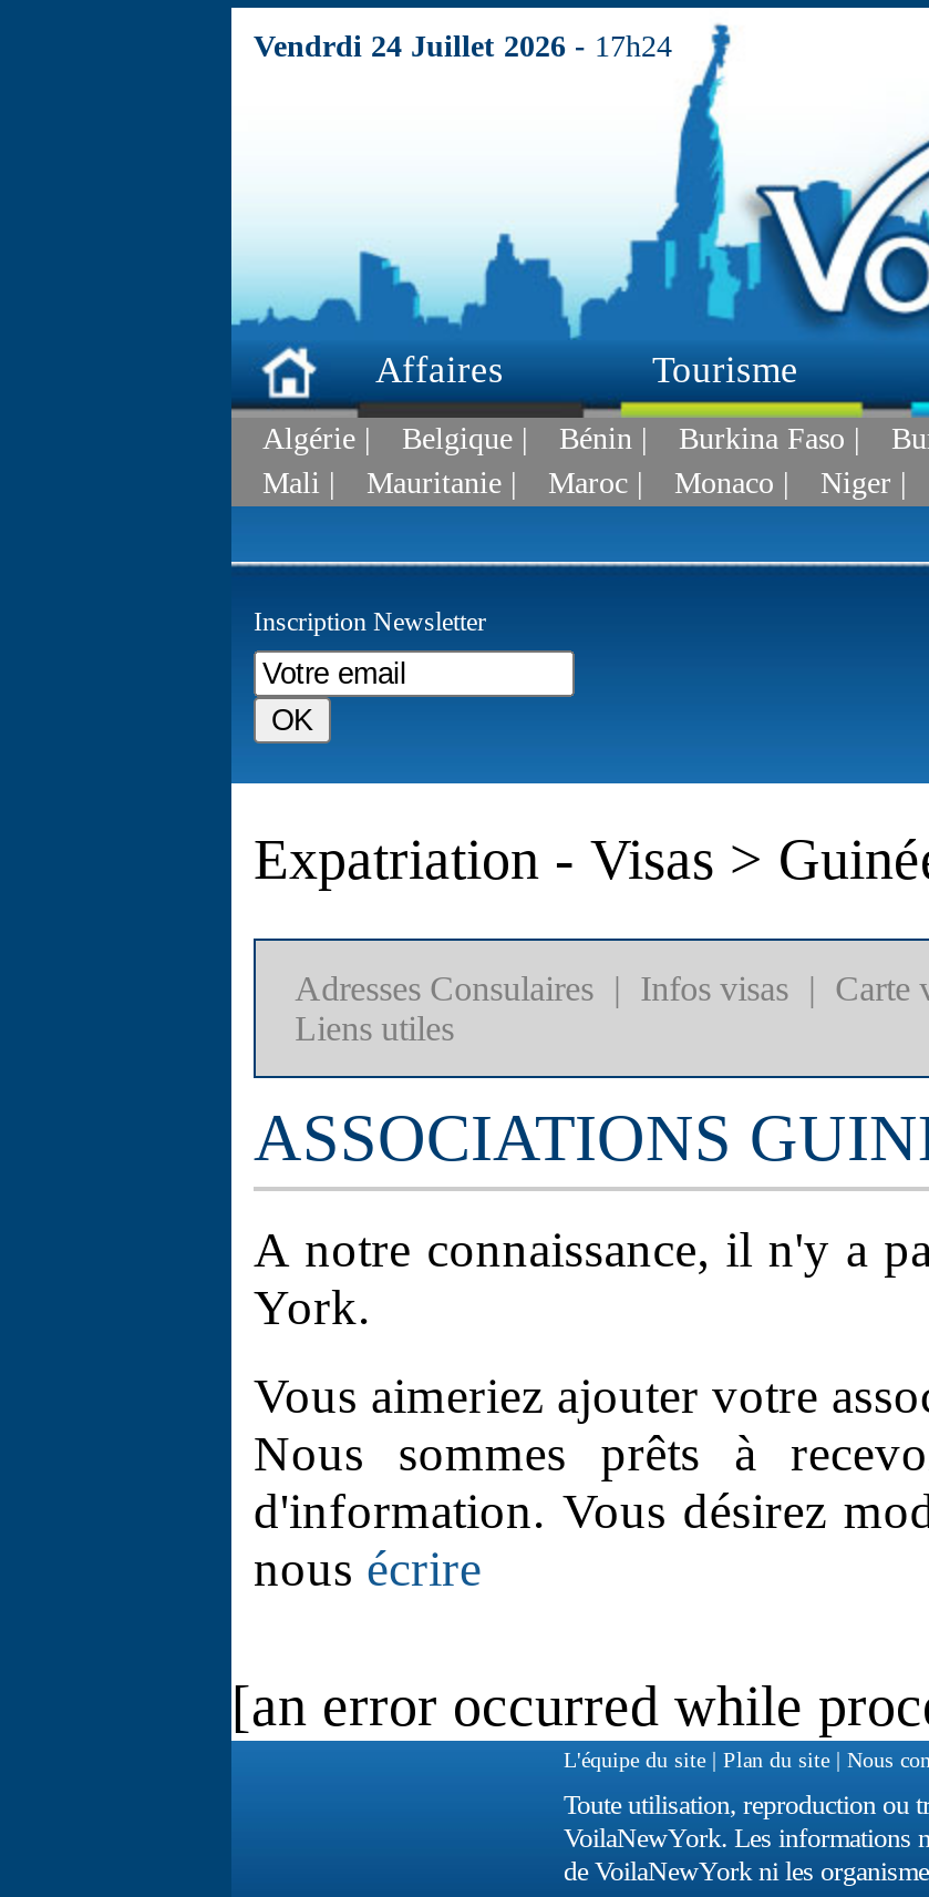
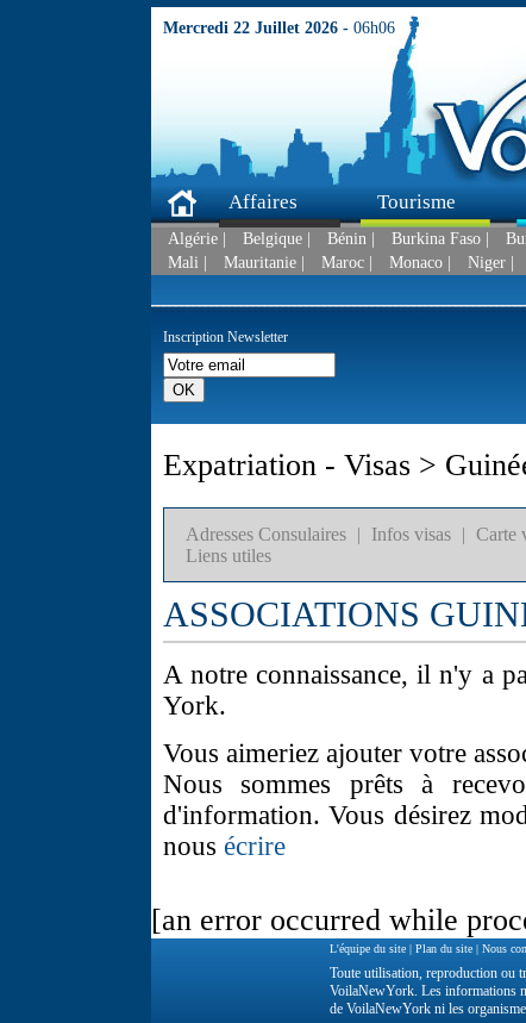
- Vendrdi 24 Juillet 2026 - 17h24
+ Mercredi 22 Juillet 2026 - 06h06
